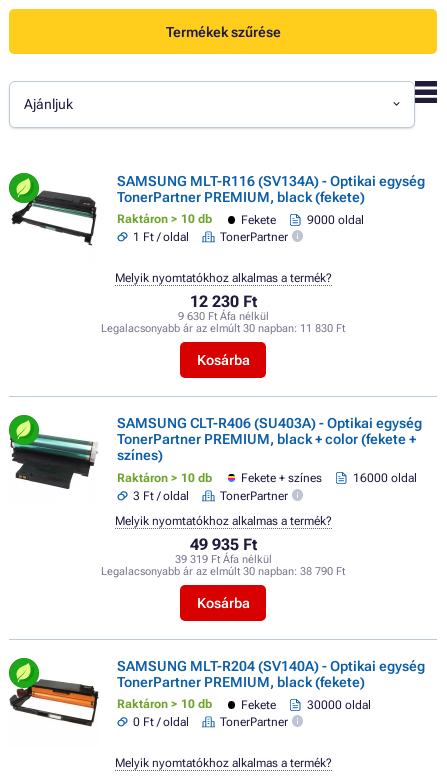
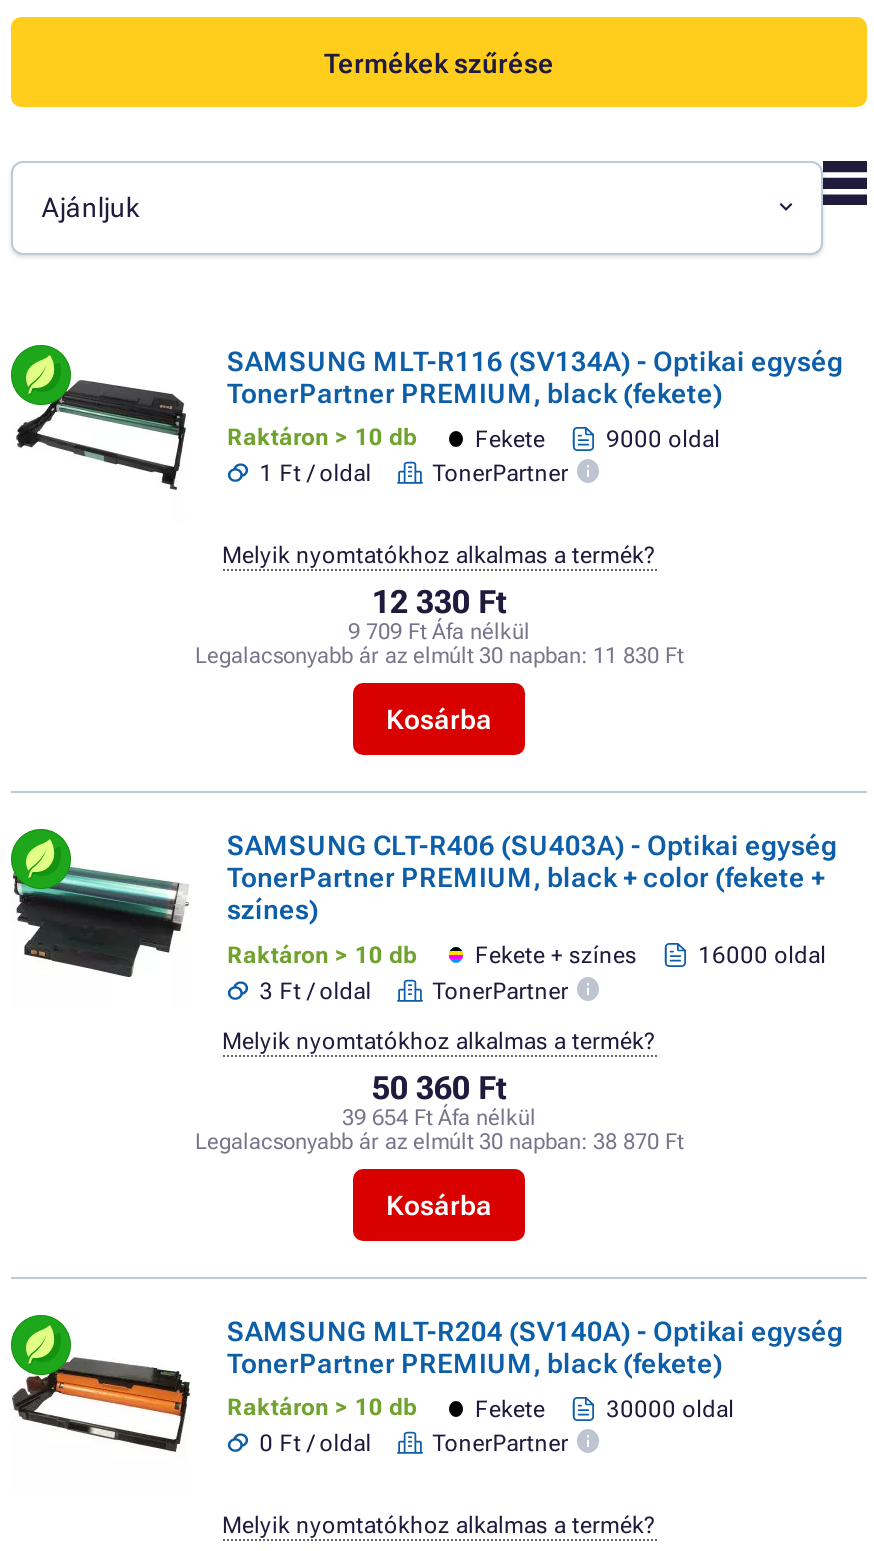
- 12 230 Ft
+ 12 330 Ft

- 9 630 Ft Áfa nélkül
+ 9 709 Ft Áfa nélkül

- 49 935 Ft
+ 50 360 Ft

- 39 319 Ft Áfa nélkül
+ 39 654 Ft Áfa nélkül

- Legalacsonyabb ár az elmúlt 30 napban: 38 790 Ft
+ Legalacsonyabb ár az elmúlt 30 napban: 38 870 Ft
